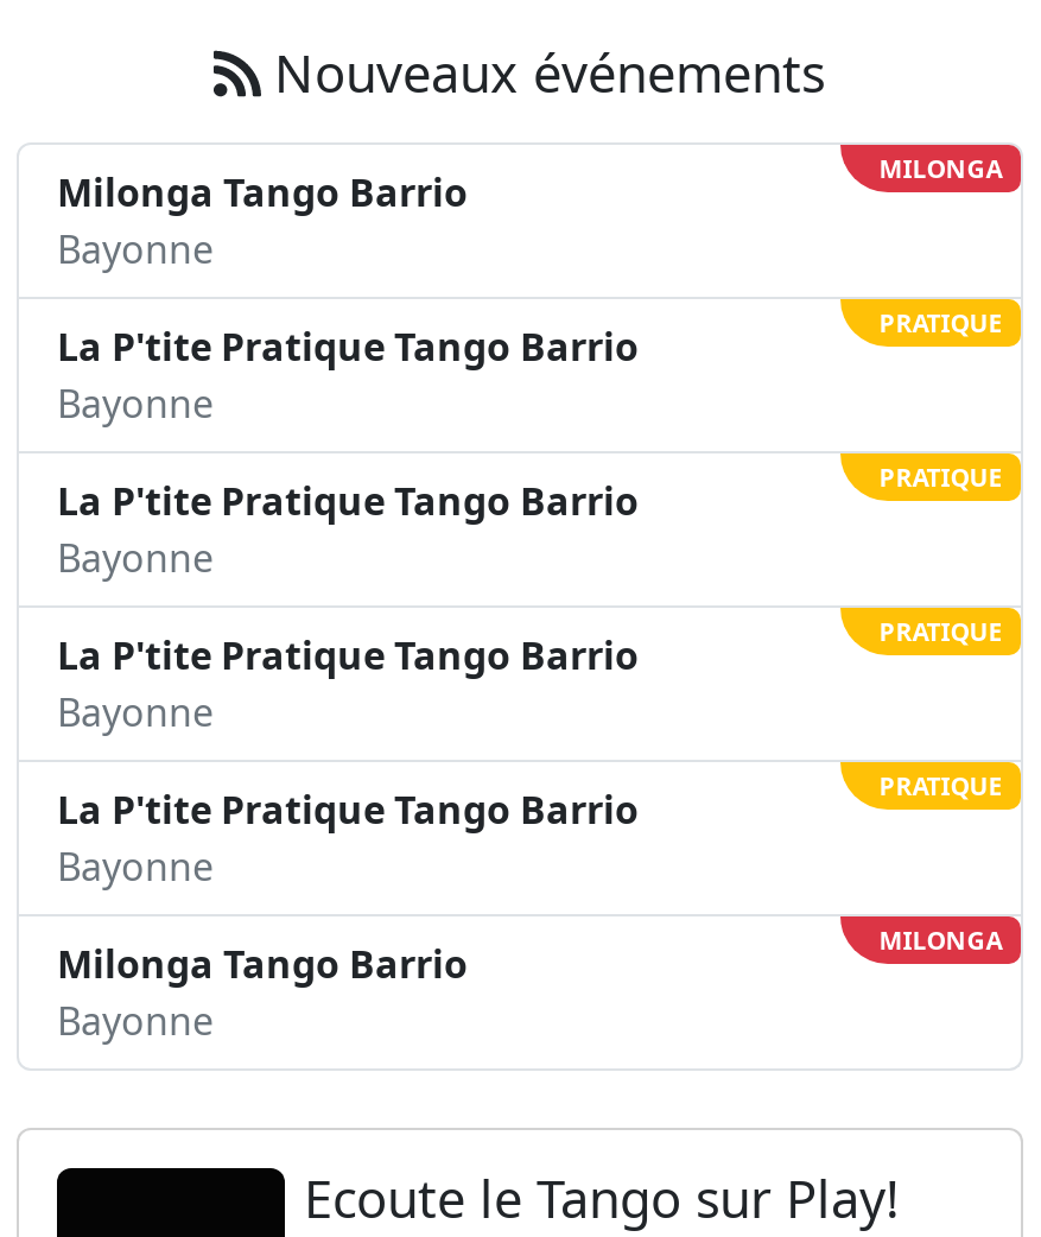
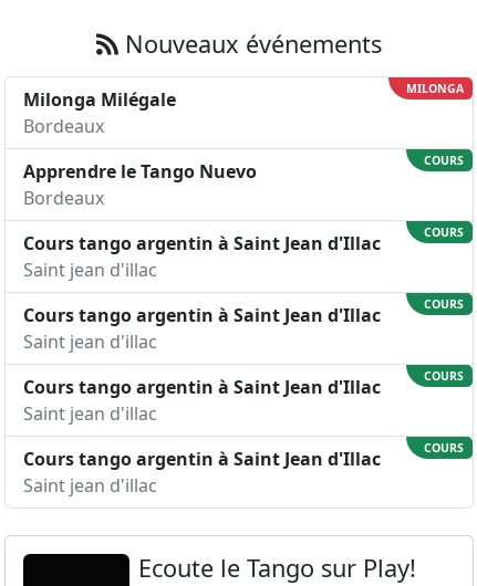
- Milonga Tango Barrio
- Bayonne
+ Milonga Milégale
+ Bordeaux

- PRATIQUE
- La P'tite Pratique Tango Barrio
- Bayonne
+ COURS
+ Apprendre le Tango Nuevo
+ Bordeaux

- PRATIQUE
- La P'tite Pratique Tango Barrio
- Bayonne
+ COURS
+ Cours tango argentin à Saint Jean d'Illac
+ Saint jean d'illac

- PRATIQUE
- La P'tite Pratique Tango Barrio
- Bayonne
+ COURS
+ Cours tango argentin à Saint Jean d'Illac
+ Saint jean d'illac

- PRATIQUE
- La P'tite Pratique Tango Barrio
- Bayonne
+ COURS
+ Cours tango argentin à Saint Jean d'Illac
+ Saint jean d'illac

- MILONGA
- Milonga Tango Barrio
- Bayonne
+ COURS
+ Cours tango argentin à Saint Jean d'Illac
+ Saint jean d'illac
